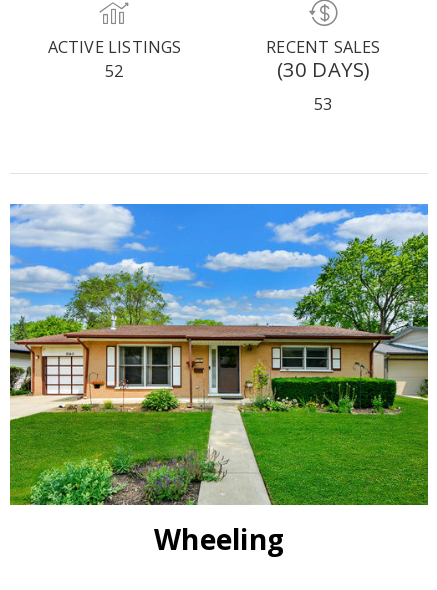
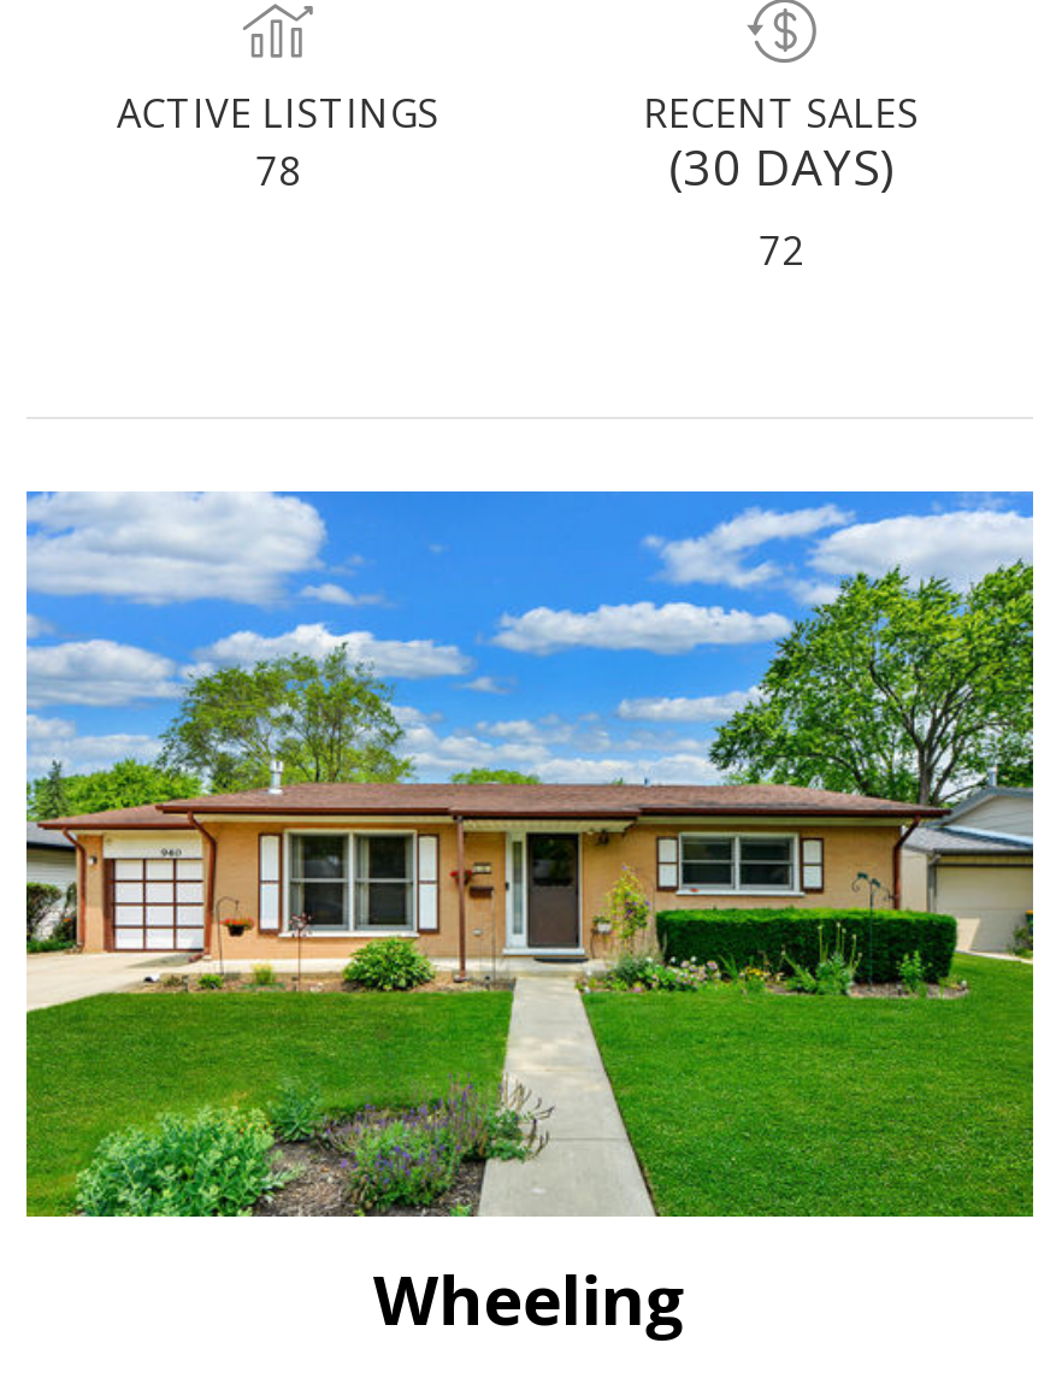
- 52
+ 78

- 53
+ 72
